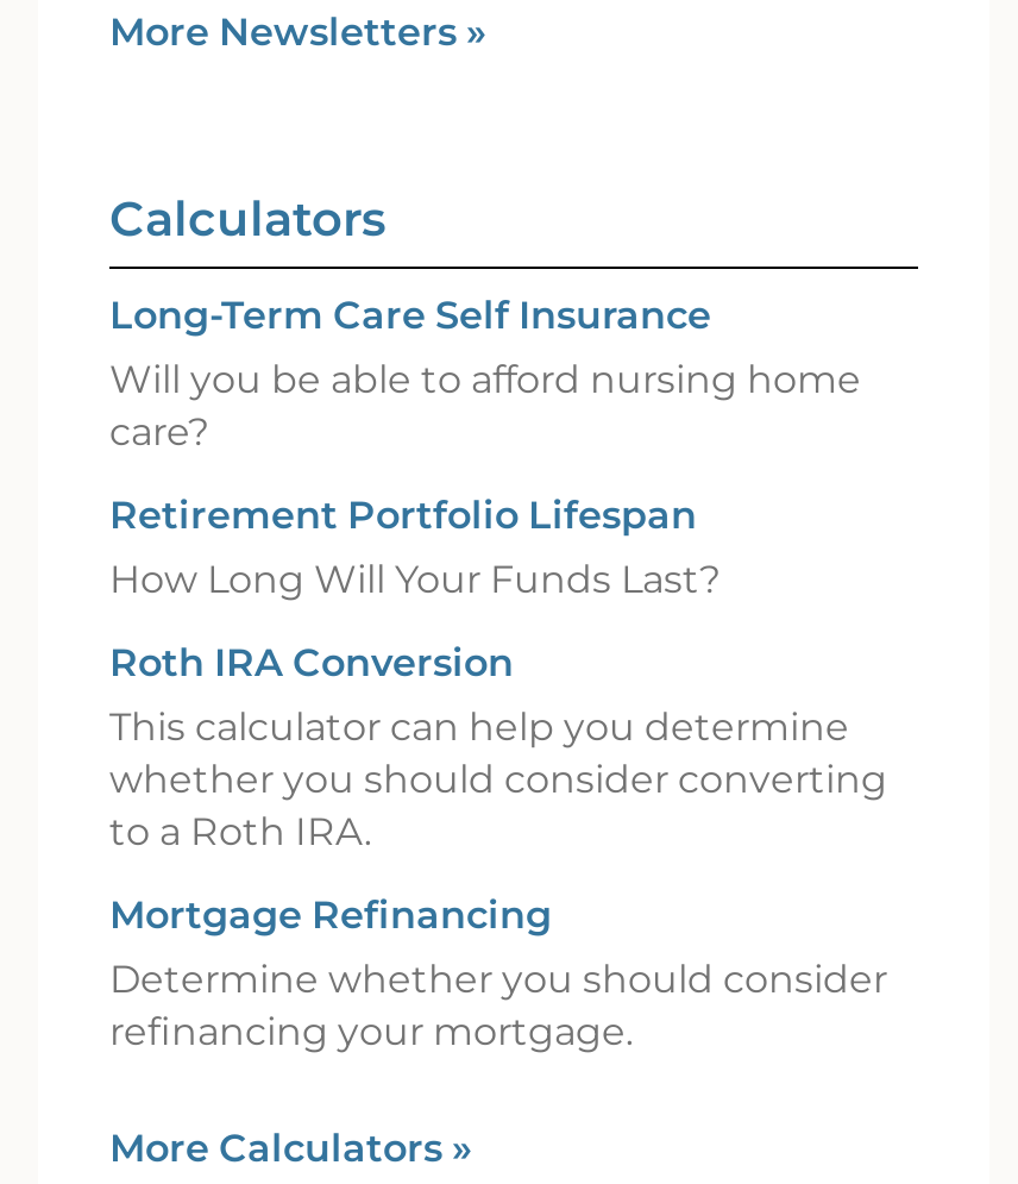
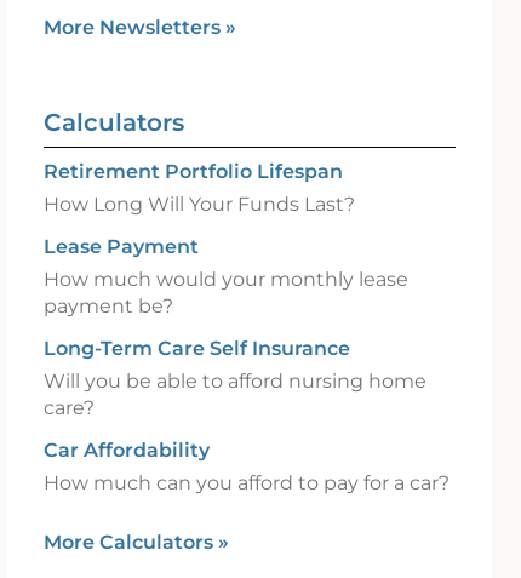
+ Lease Payment
+ How much would your monthly lease
+ payment be?

moved down: Long-Term Care Self Insurance | Will you be able to afford nursing home | care?

moved up: Retirement Portfolio Lifespan | How Long Will Your Funds Last?

- Roth IRA Conversion
- This calculator can help you determine
- whether you should consider converting
- to a Roth IRA.
- Mortgage Refinancing
- Determine whether you should consider
- refinancing your mortgage.
+ Car Affordability
+ How much can you afford to pay for a car?
